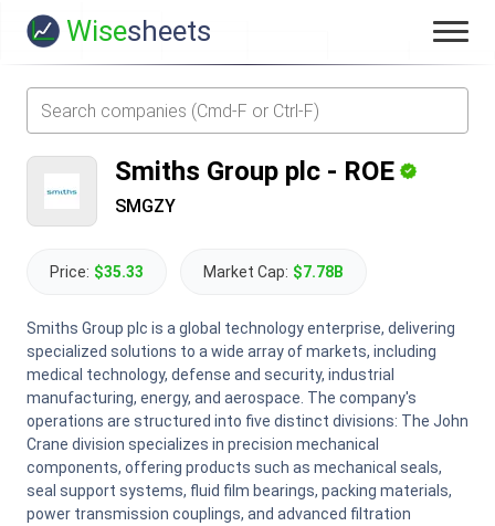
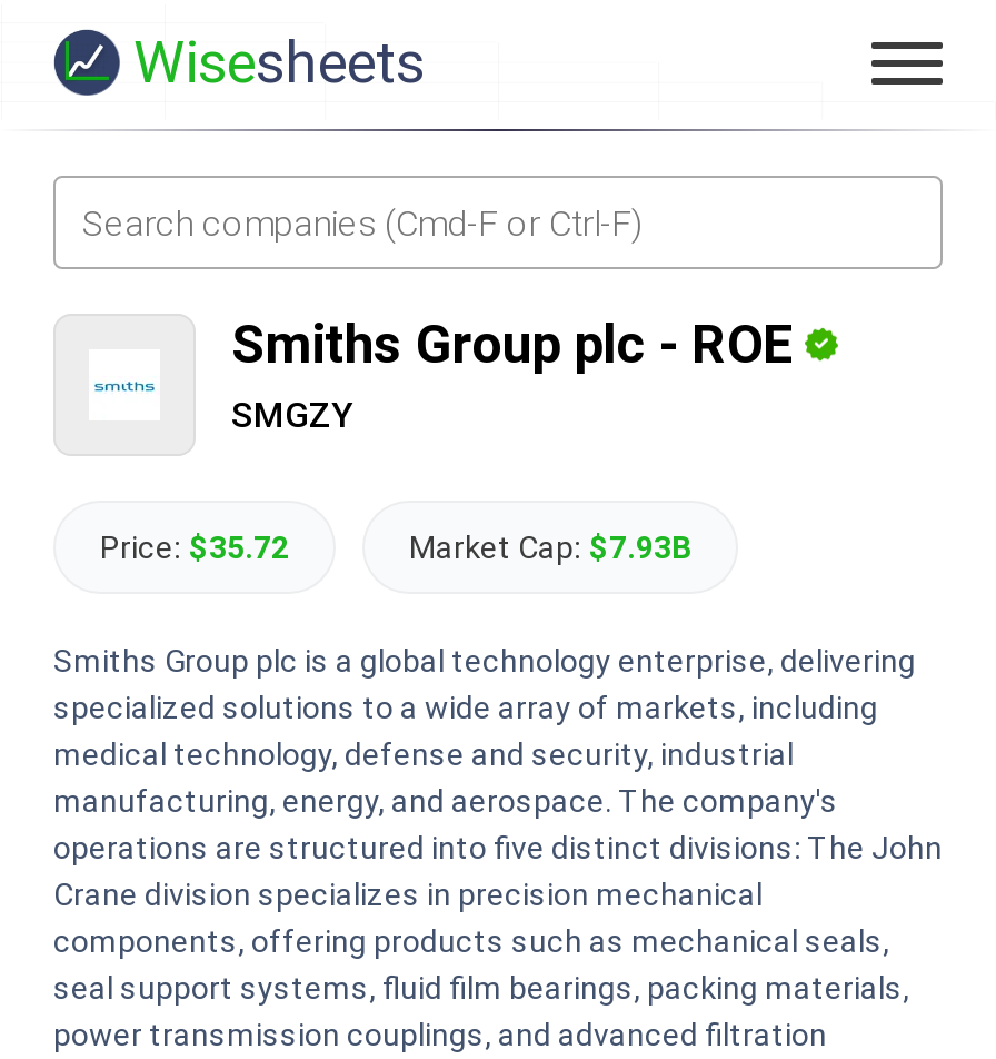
- Price: $35.33
+ Price: $35.72

- Market Cap: $7.78B
+ Market Cap: $7.93B
